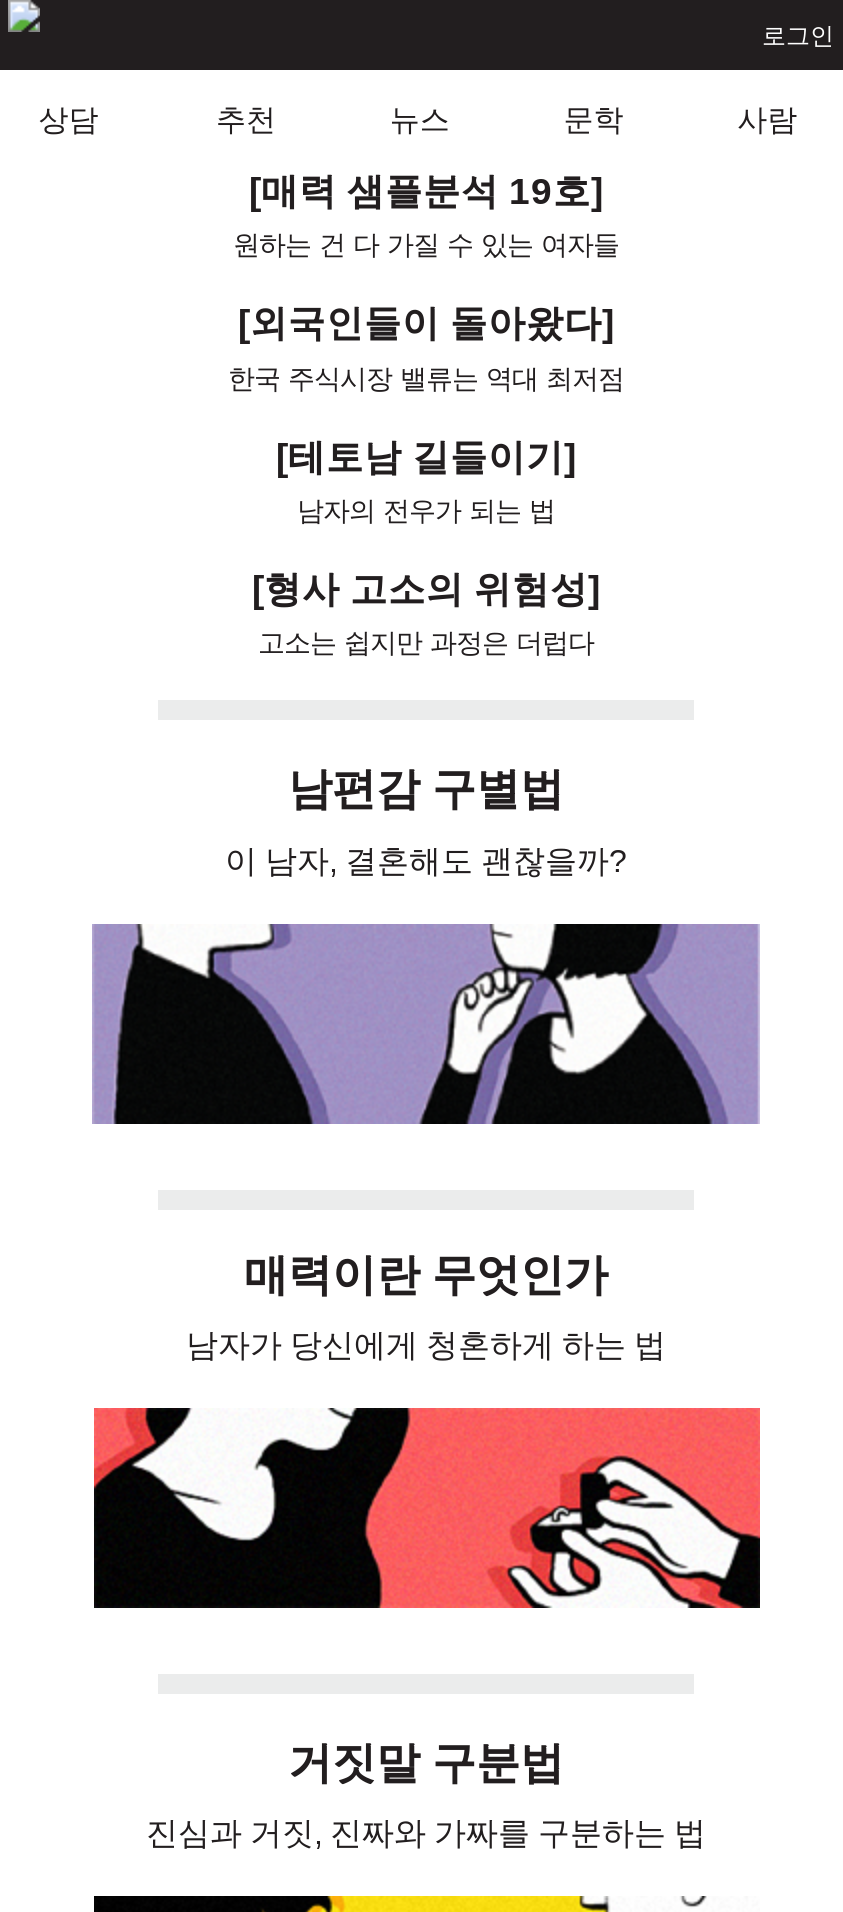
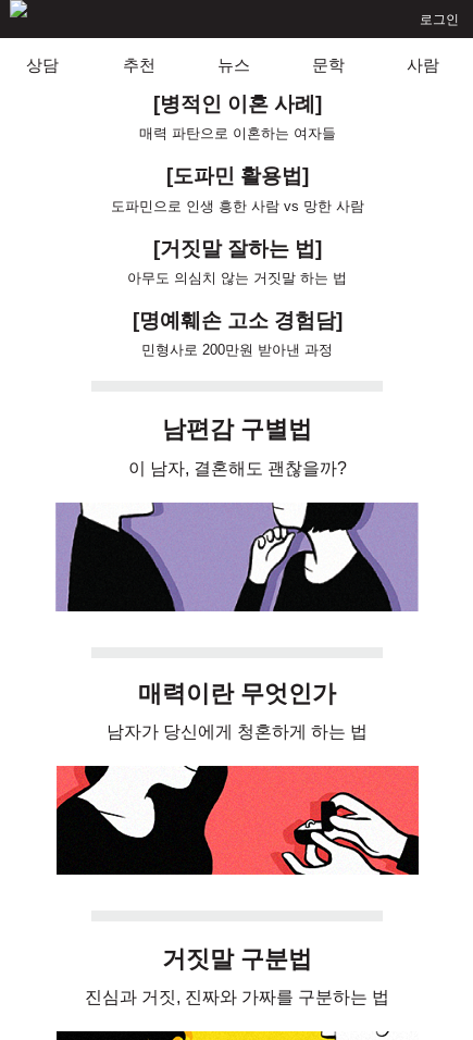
- [매력 샘플분석 19호]
- 원하는 건 다 가질 수 있는 여자들
+ [병적인 이혼 사례]
+ 매력 파탄으로 이혼하는 여자들

- [외국인들이 돌아왔다]
- 한국 주식시장 밸류는 역대 최저점
+ [도파민 활용법]
+ 도파민으로 인생 흥한 사람 vs 망한 사람

- [테토남 길들이기]
- 남자의 전우가 되는 법
+ [거짓말 잘하는 법]
+ 아무도 의심치 않는 거짓말 하는 법

- [형사 고소의 위험성]
- 고소는 쉽지만 과정은 더럽다
+ [명예훼손 고소 경험담]
+ 민형사로 200만원 받아낸 과정
